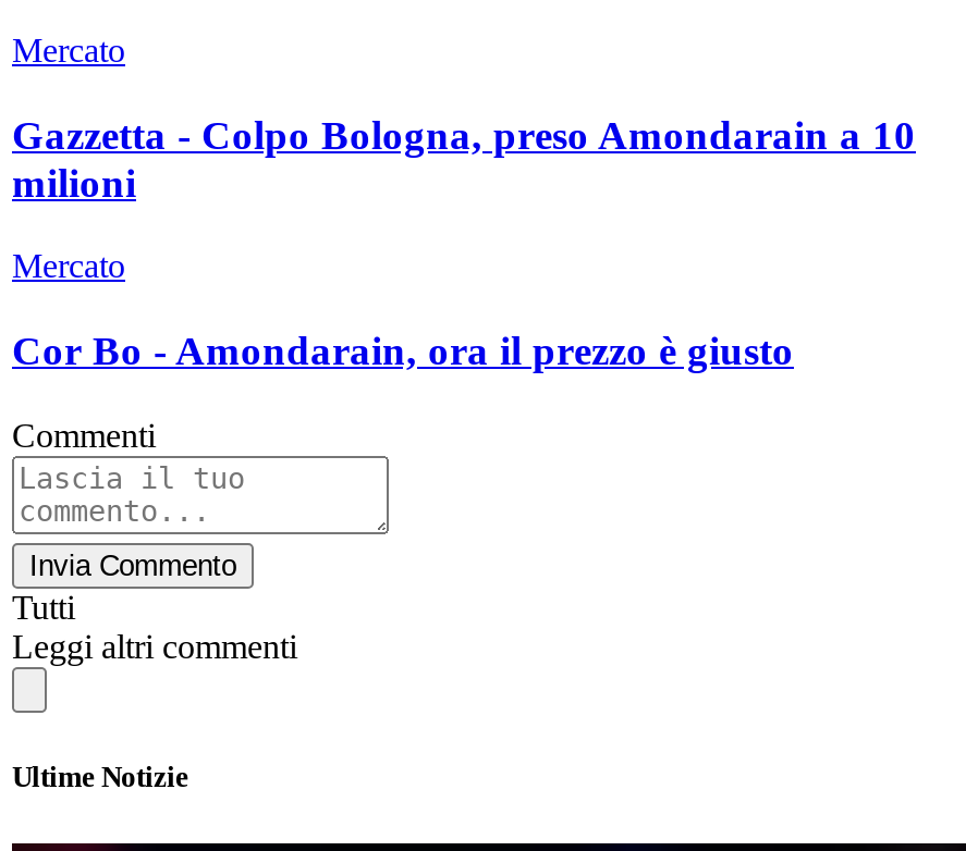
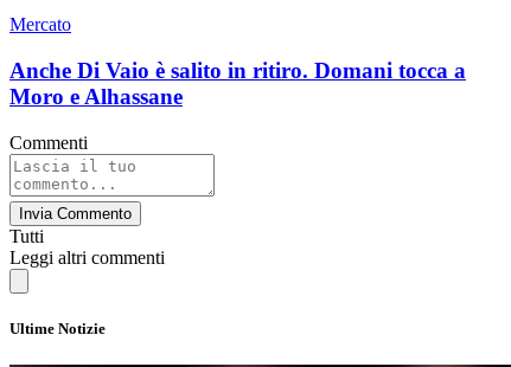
- Gazzetta - Colpo Bologna, preso Amondarain a 10
- milioni
- Mercato
- Cor Bo - Amondarain, ora il prezzo è giusto
+ Anche Di Vaio è salito in ritiro. Domani tocca a
+ Moro e Alhassane
